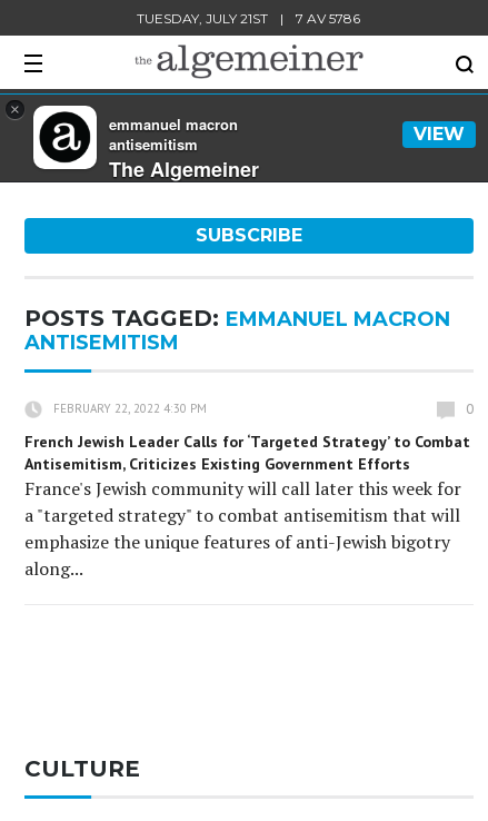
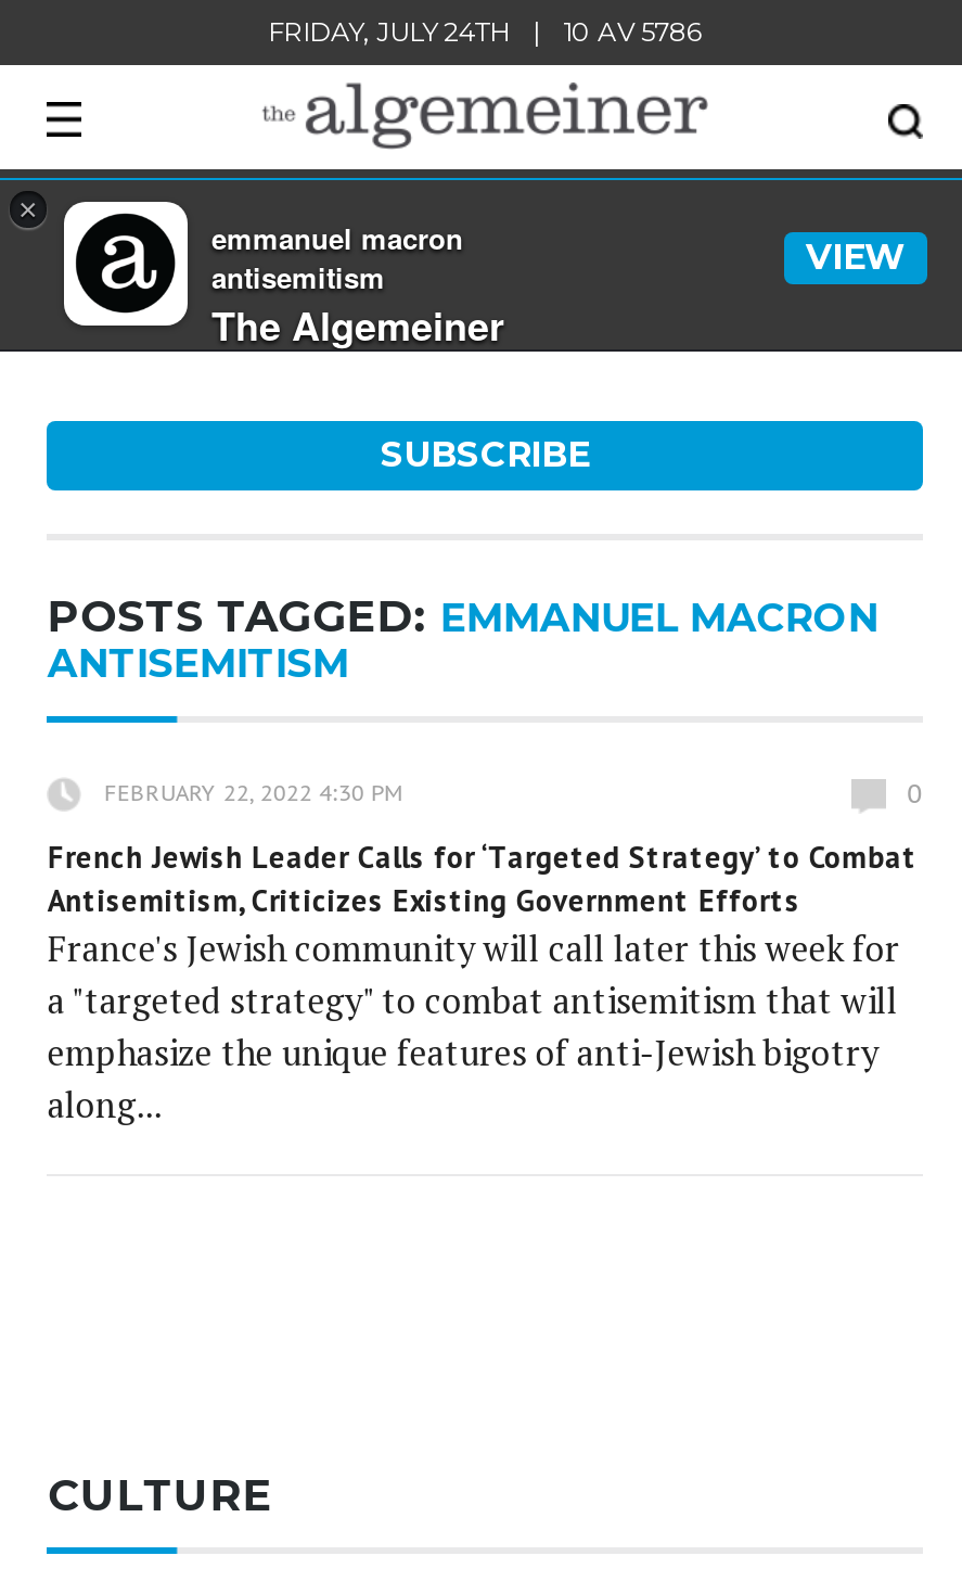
- TUESDAY, JULY 21ST
+ FRIDAY, JULY 24TH

- 7 AV 5786
+ 10 AV 5786
